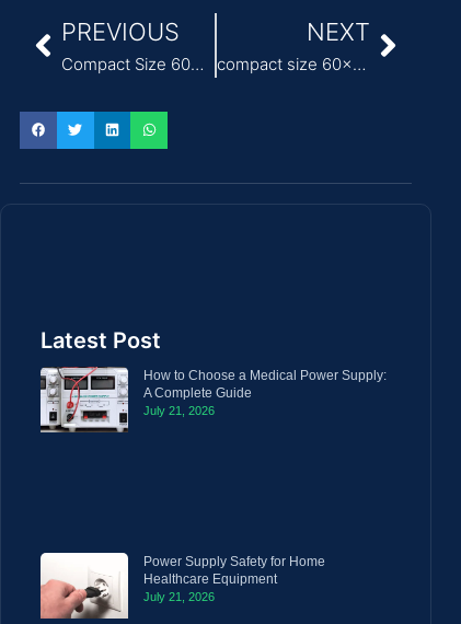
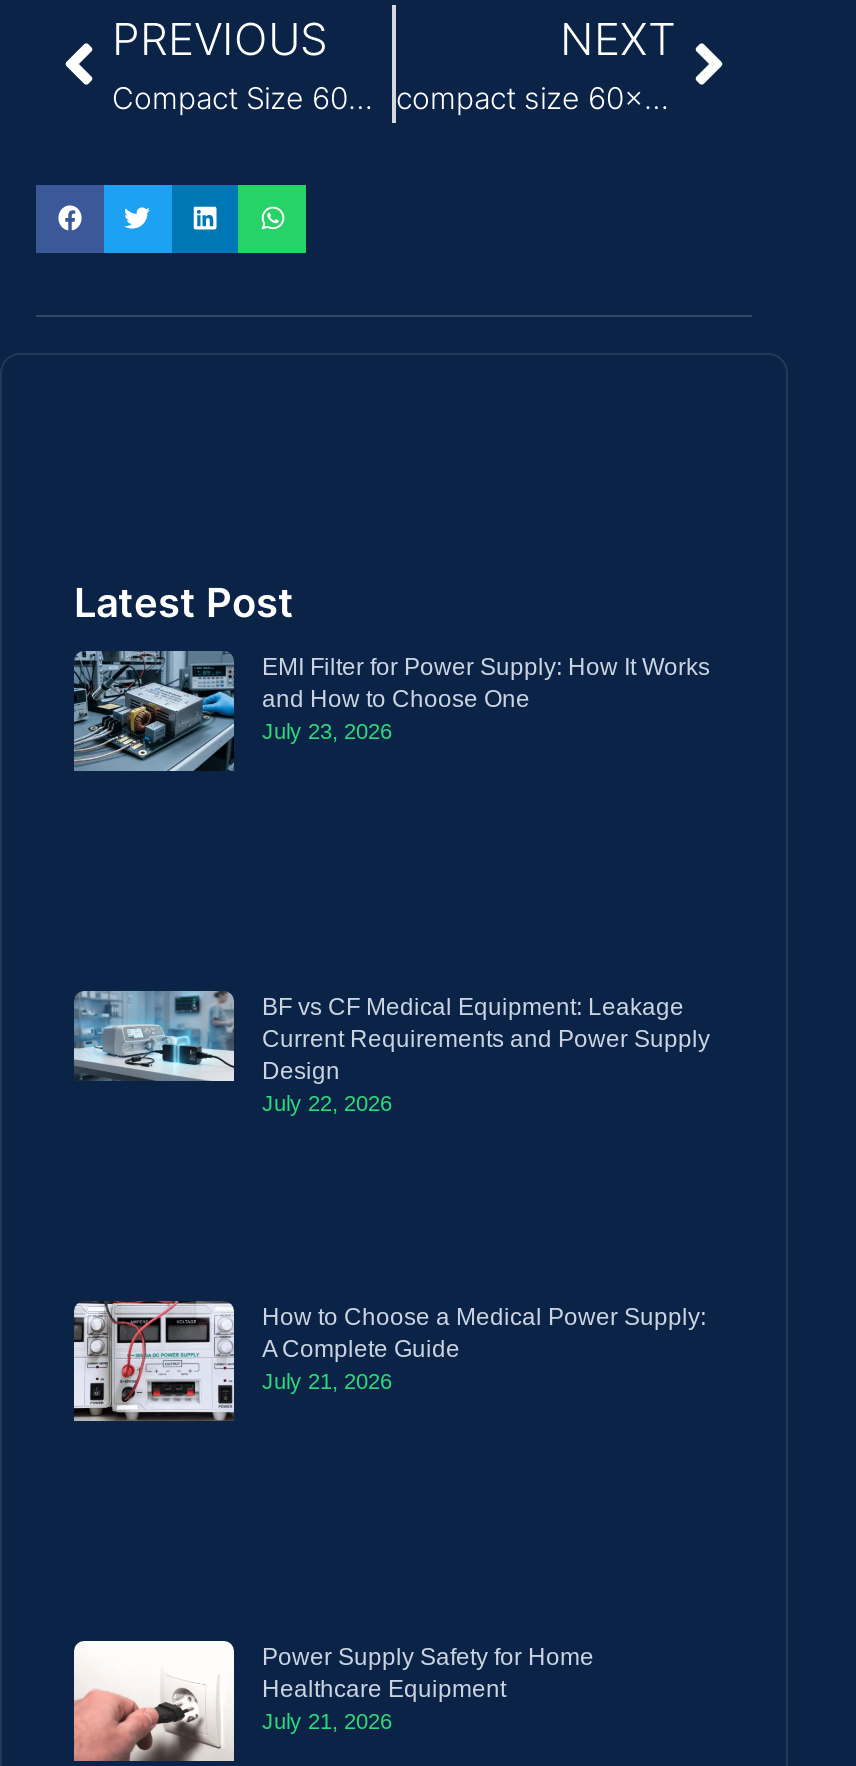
+ [image]
+ EMI Filter for Power Supply: How It Works
+ and How to Choose One
+ July 23, 2026

+ [image]
+ BF vs CF Medical Equipment: Leakage
+ Current Requirements and Power Supply
+ Design
+ July 22, 2026
